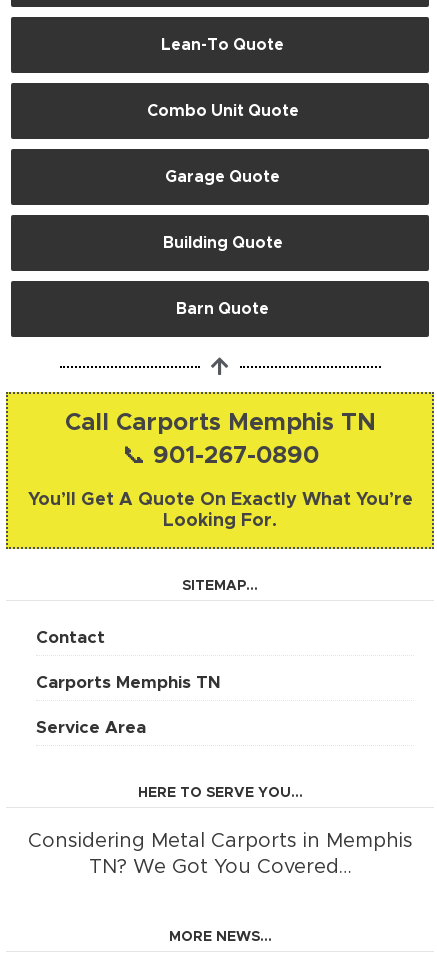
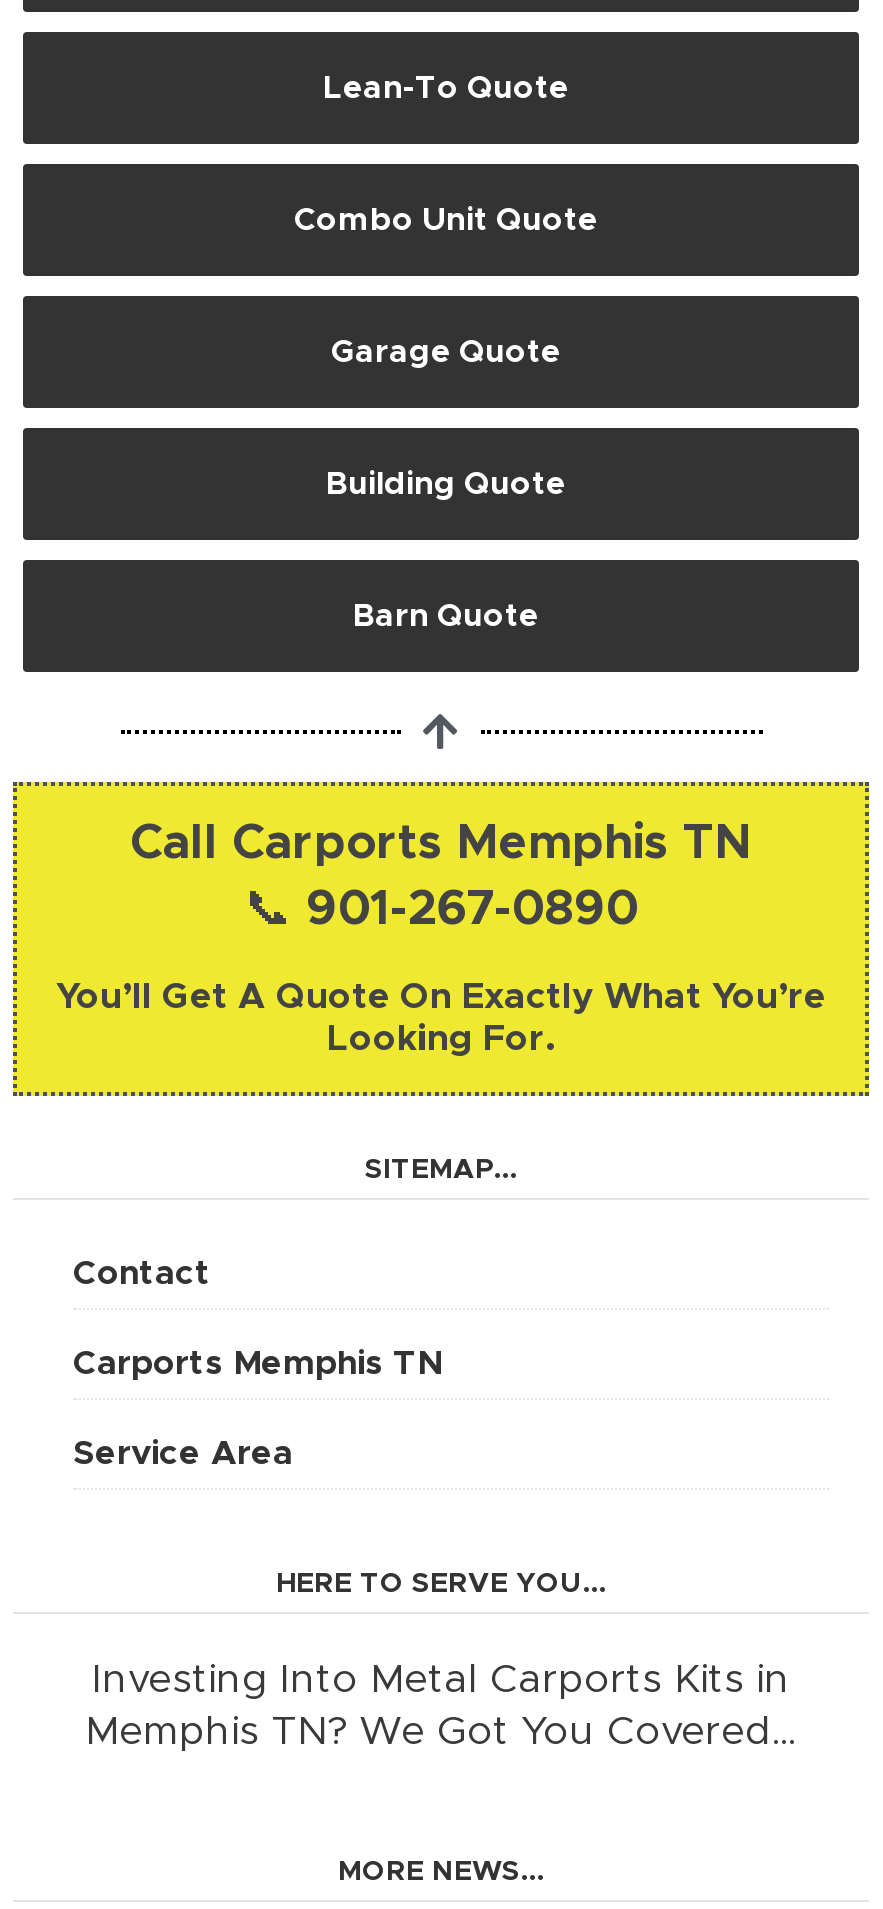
- Considering Metal Carports in Memphis
- TN? We Got You Covered…
+ Investing Into Metal Carports Kits in
+ Memphis TN? We Got You Covered…
